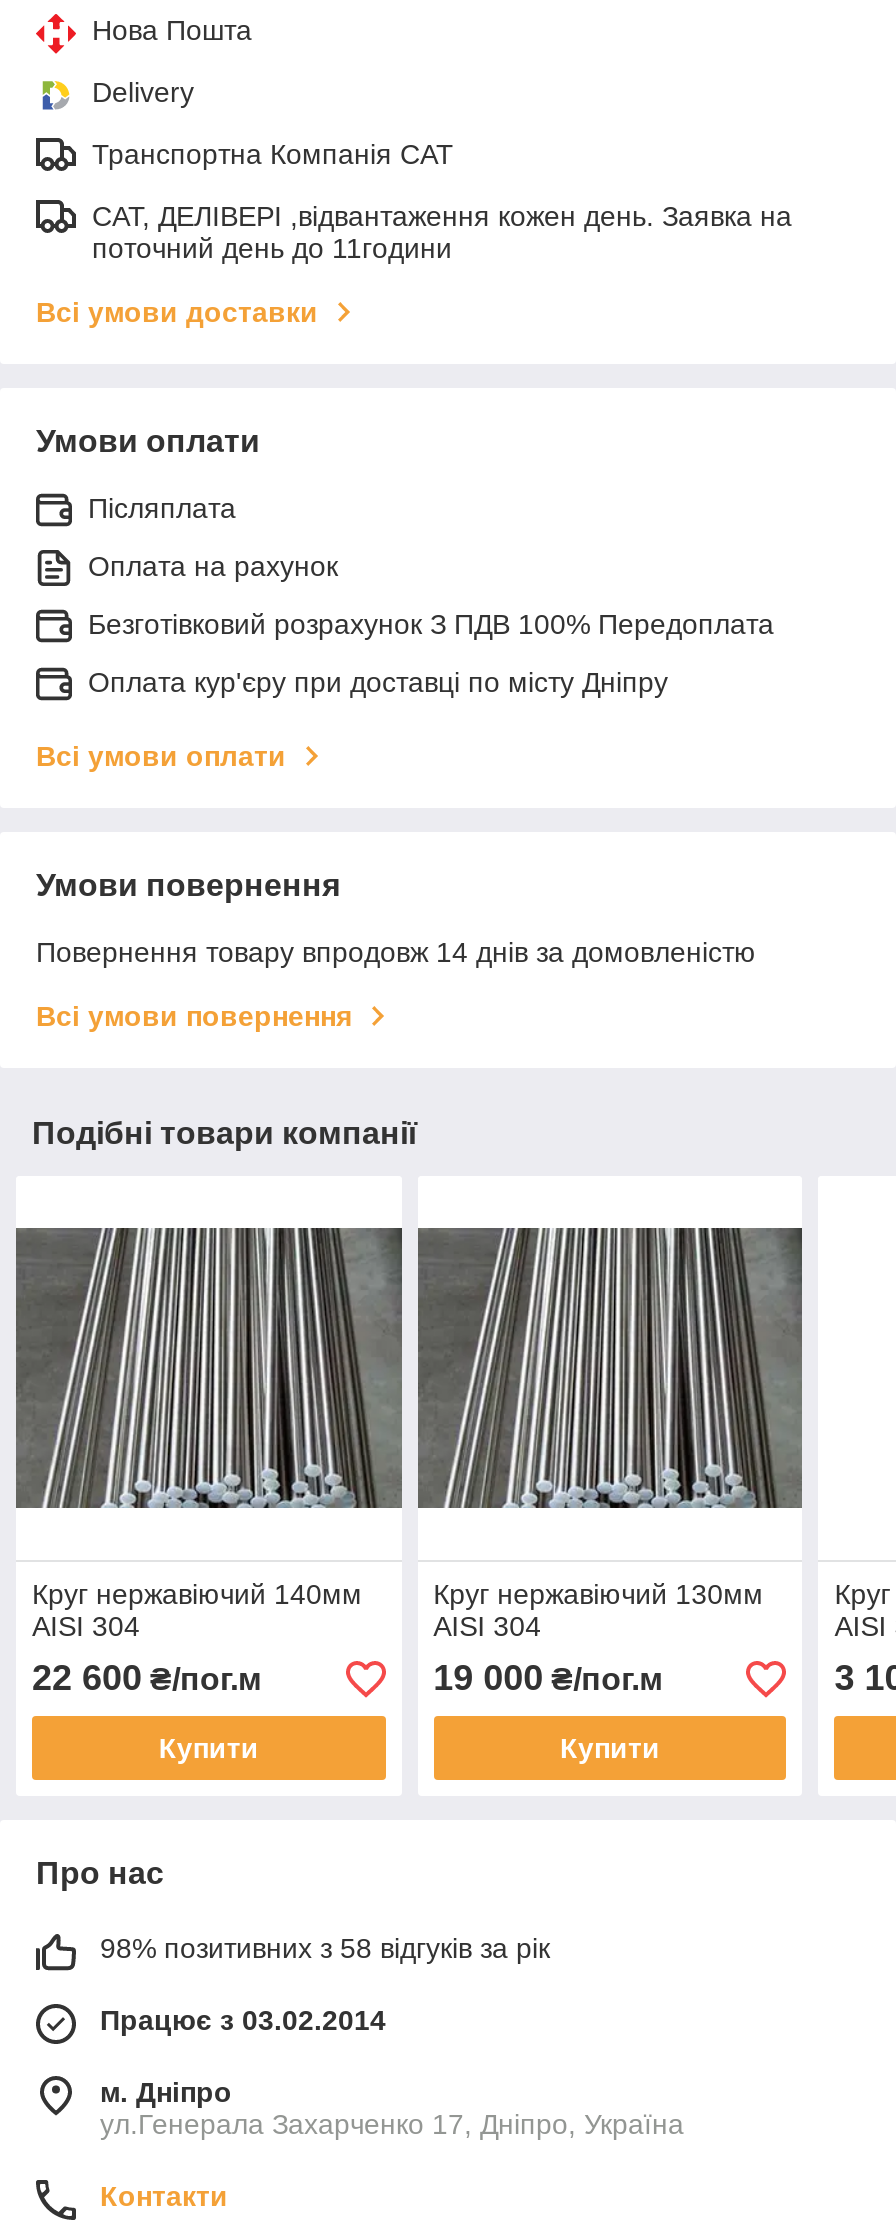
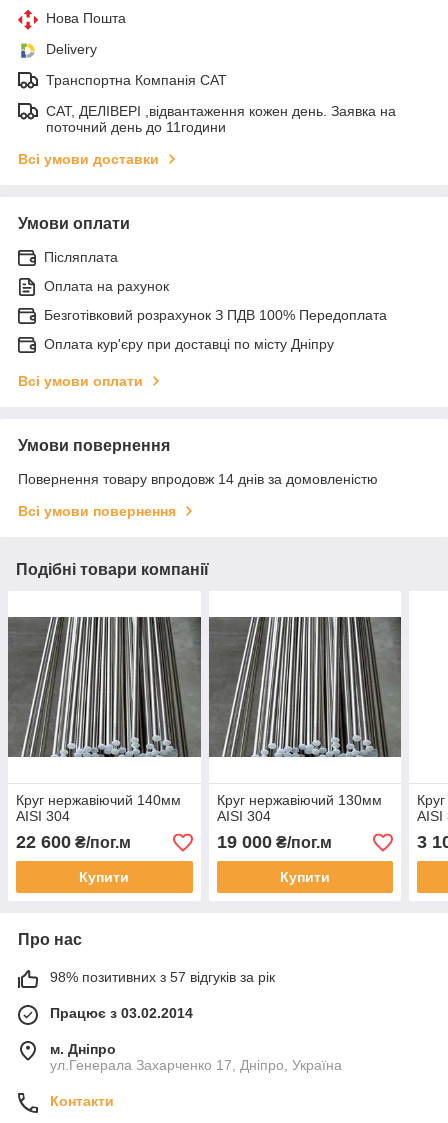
- 98% позитивних з 58 відгуків за рік
+ 98% позитивних з 57 відгуків за рік
